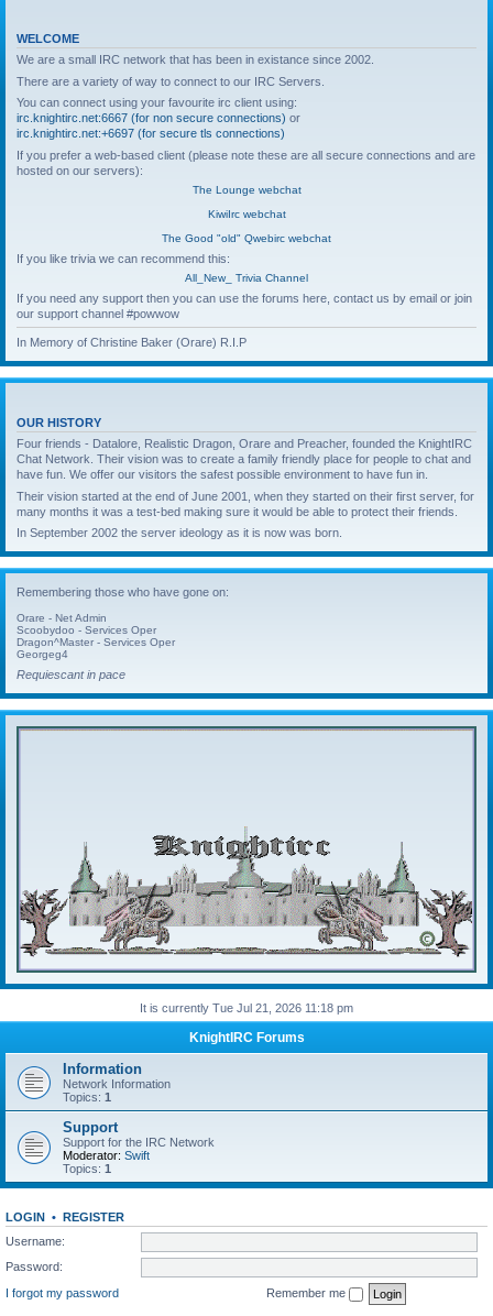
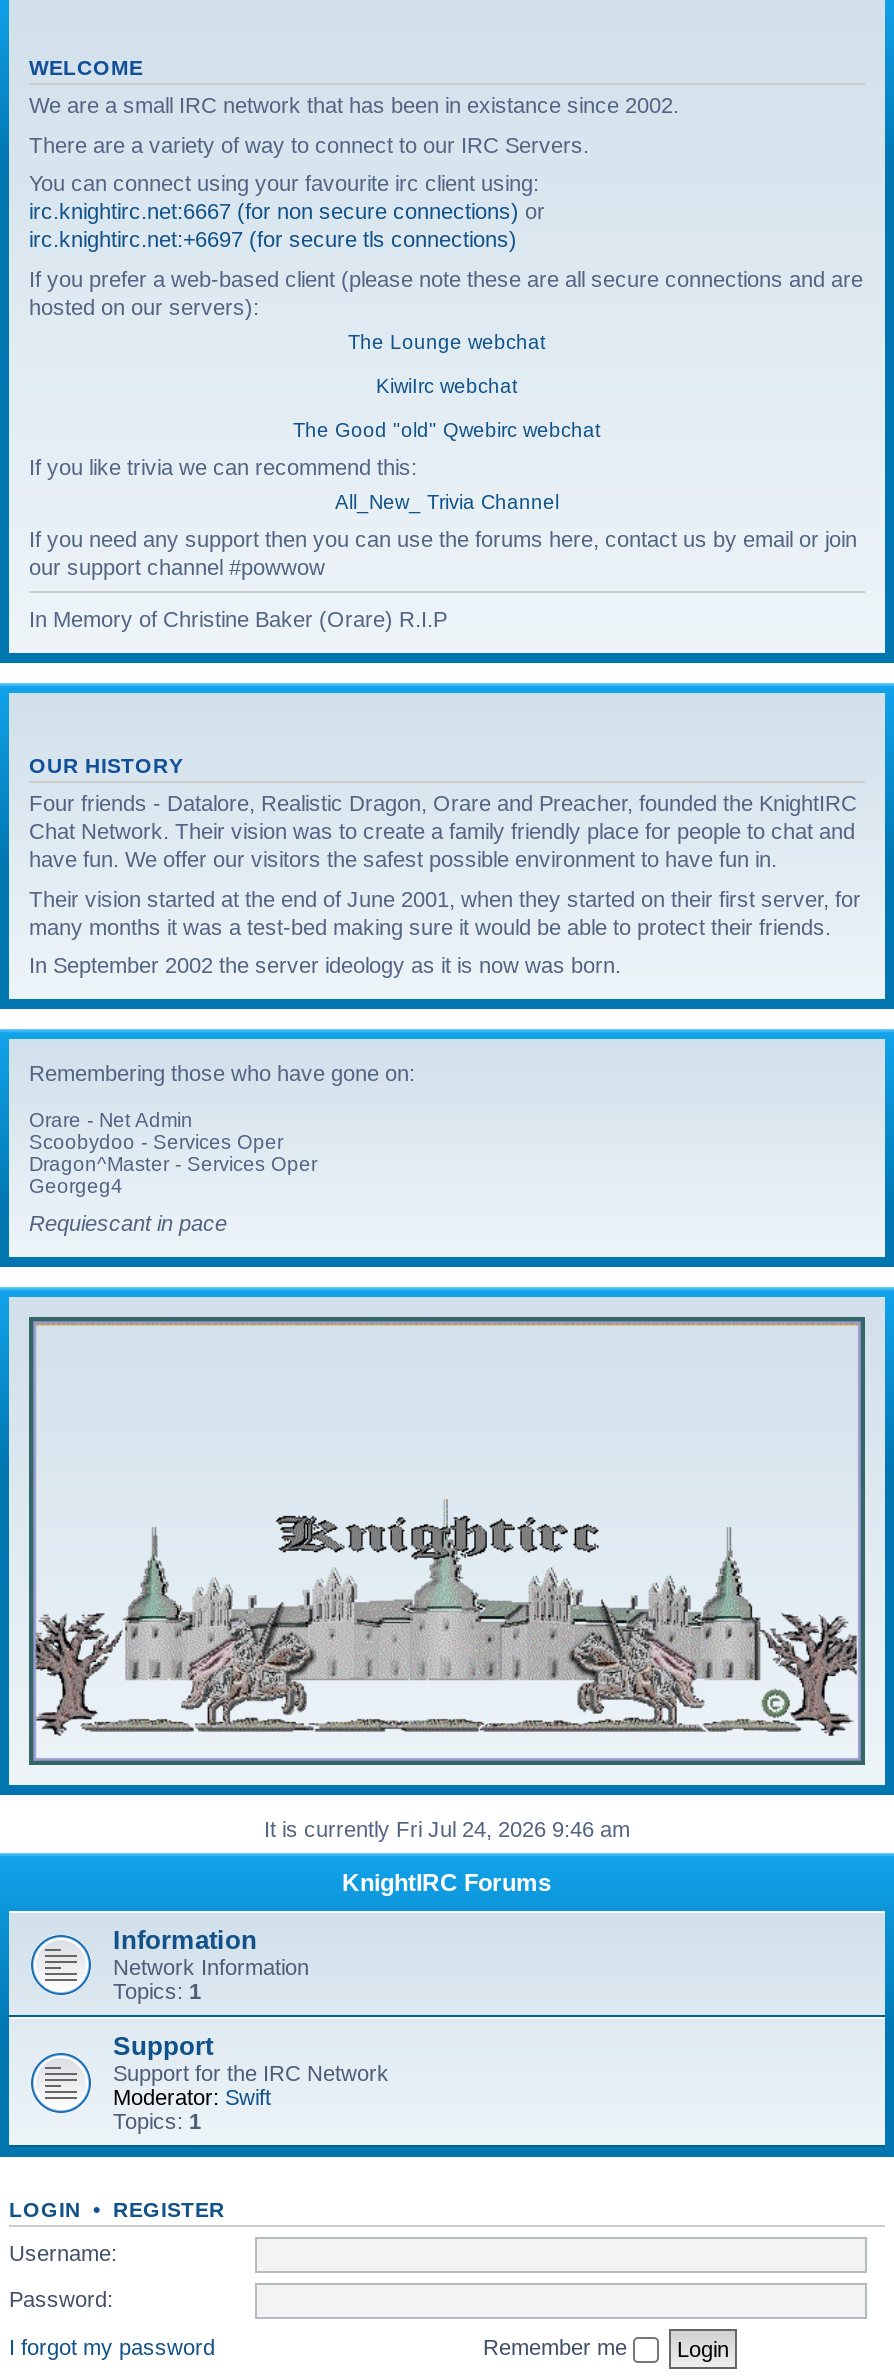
- It is currently Tue Jul 21, 2026 11:18 pm
+ It is currently Fri Jul 24, 2026 9:46 am
